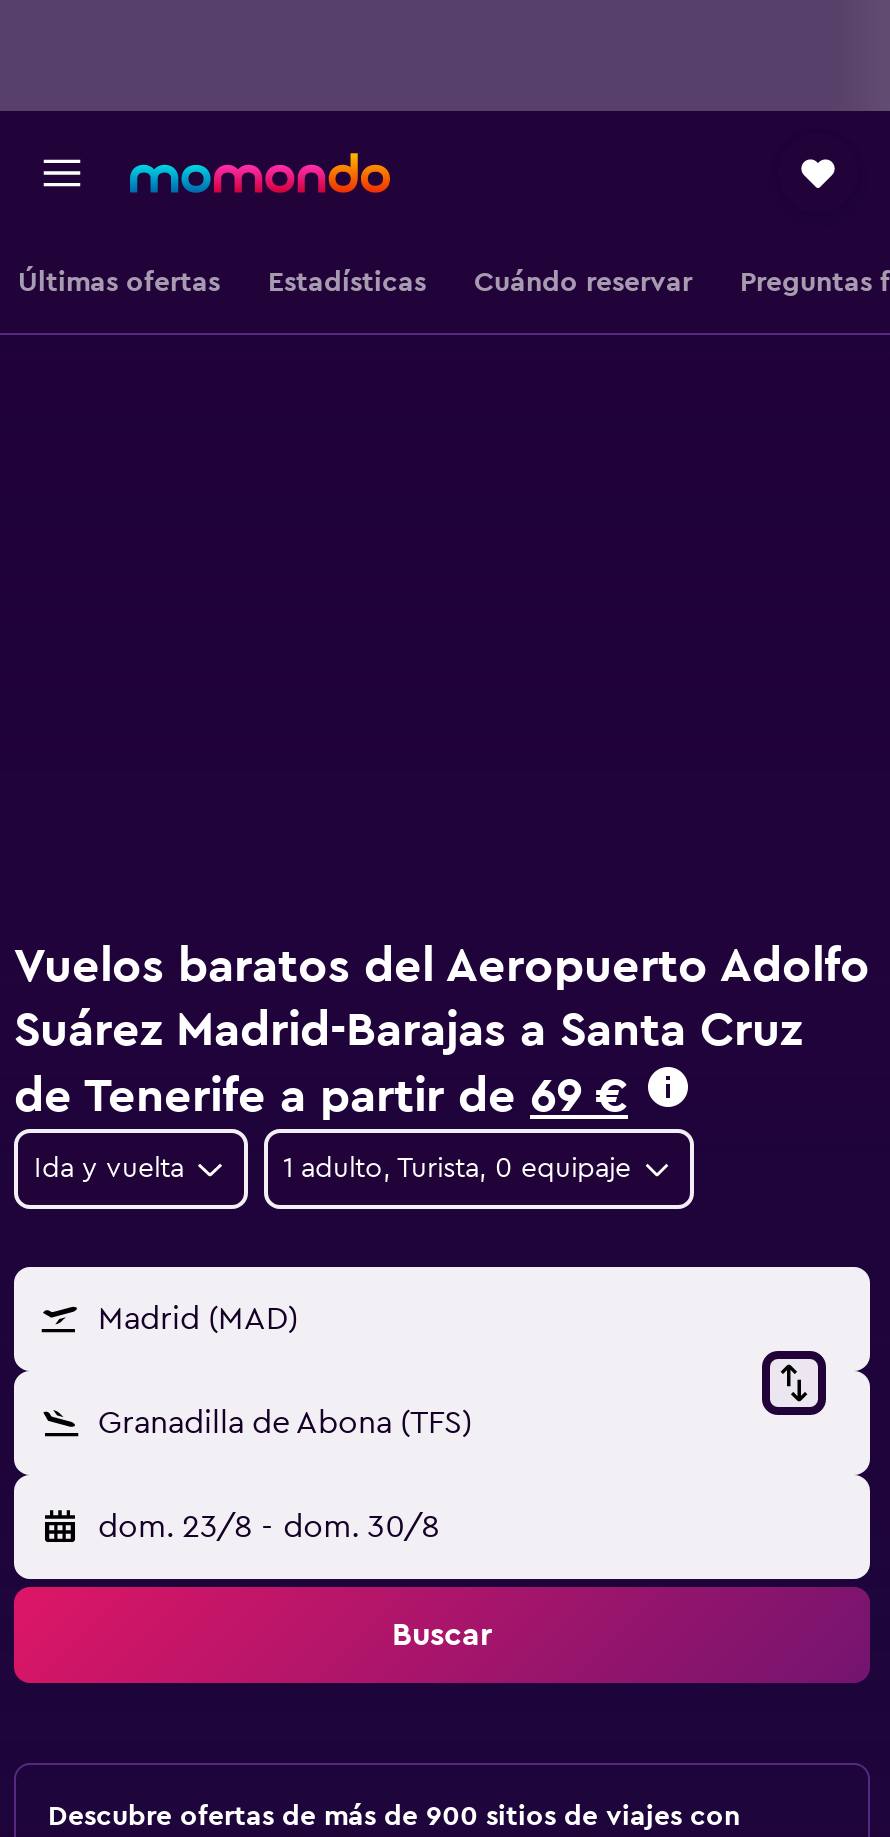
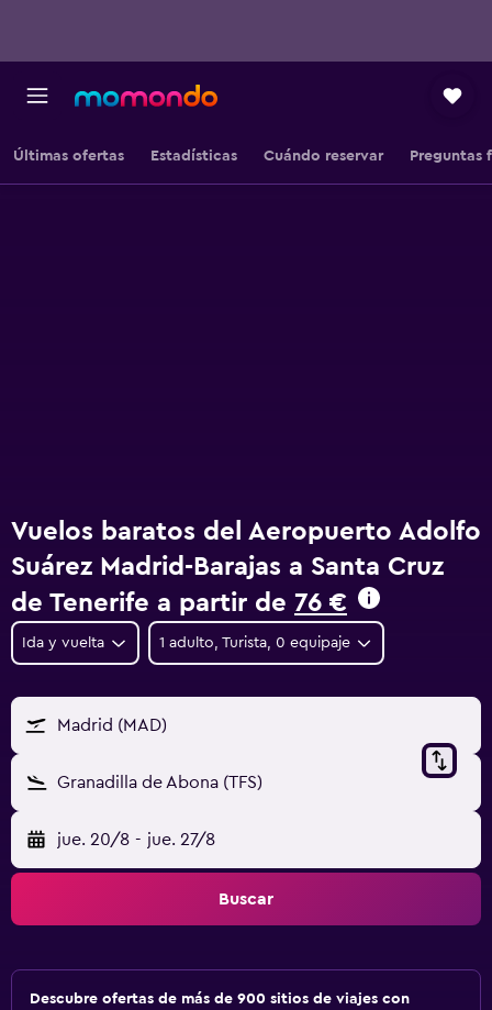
- de Tenerife a partir de 69 €
+ de Tenerife a partir de 76 €

- dom. 23/8 - dom. 30/8
+ jue. 20/8 - jue. 27/8
